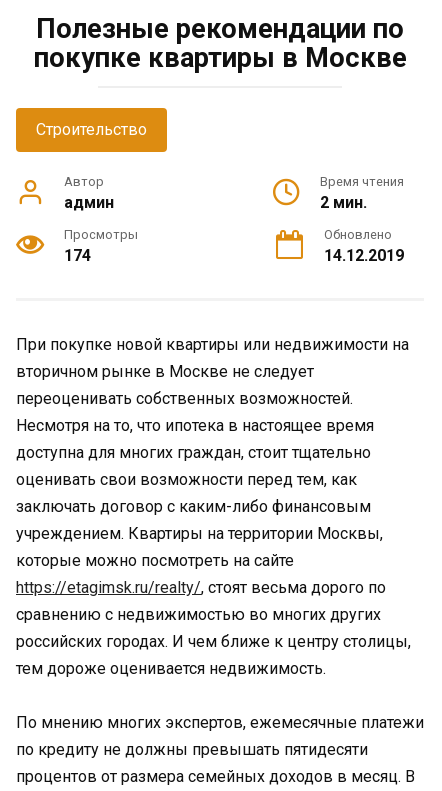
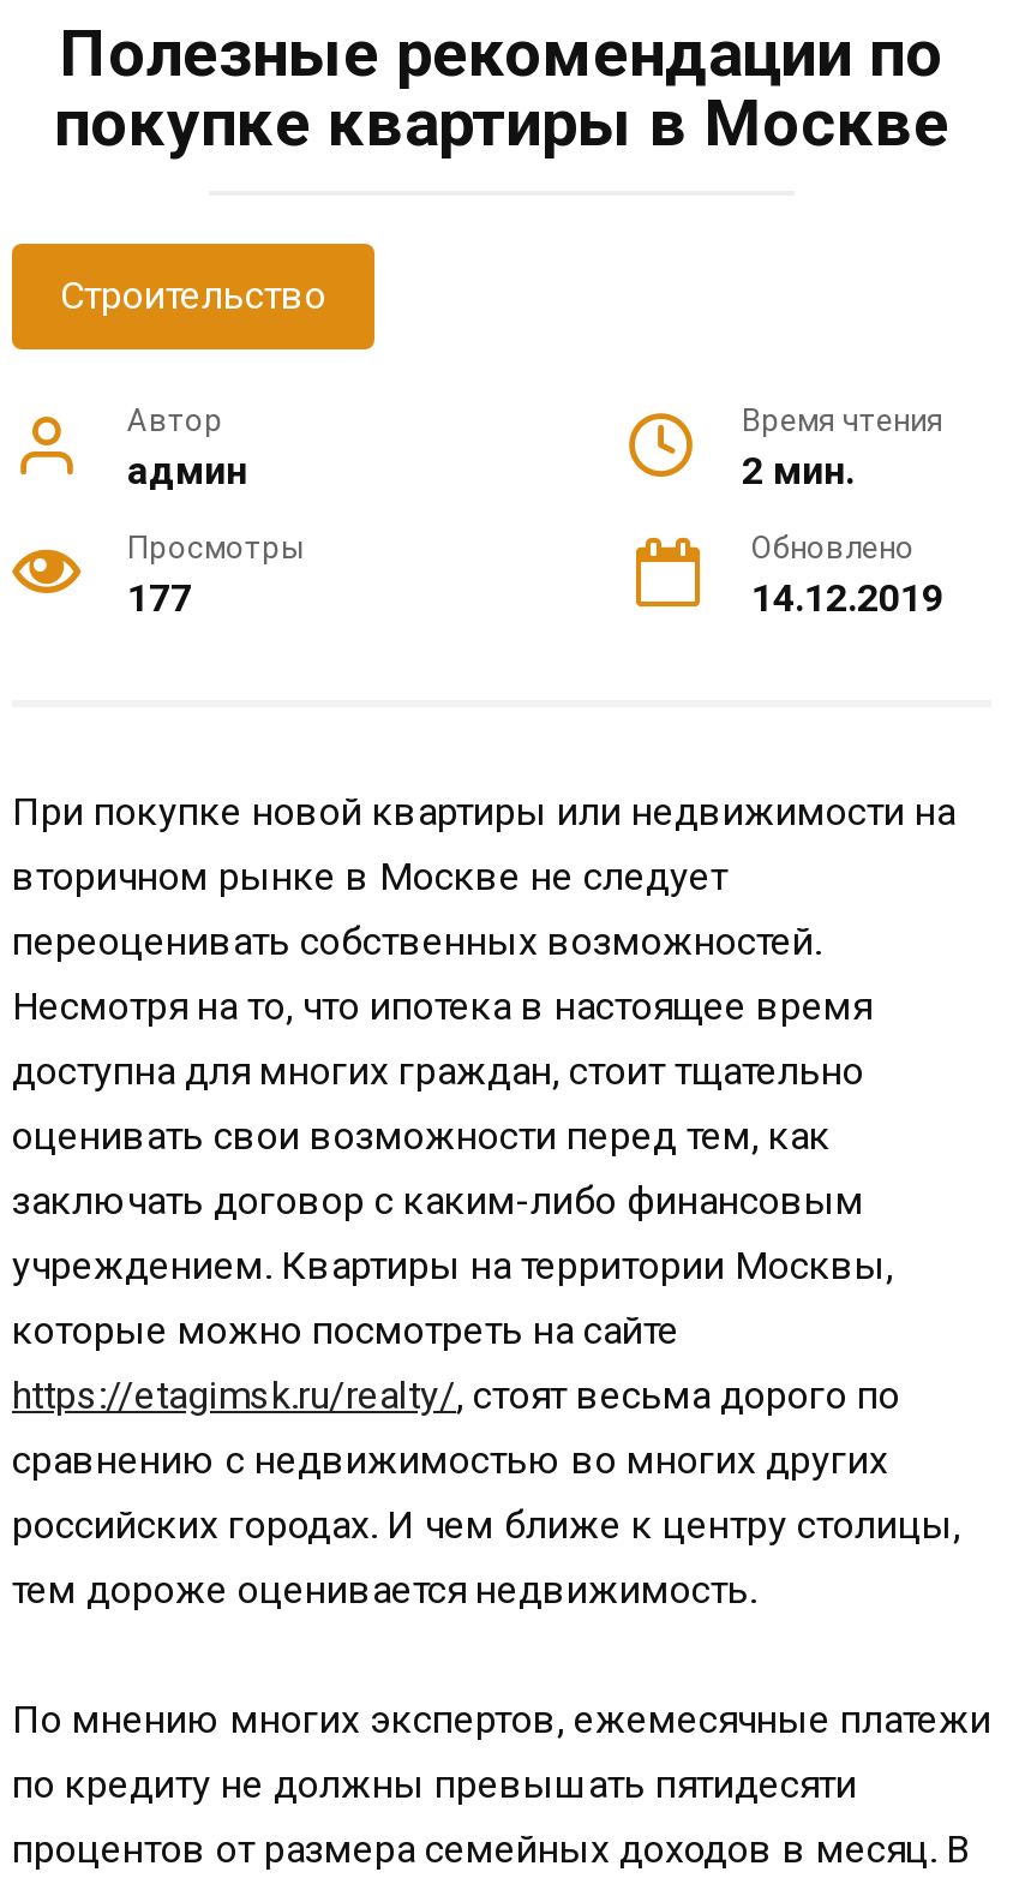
- 174
+ 177
